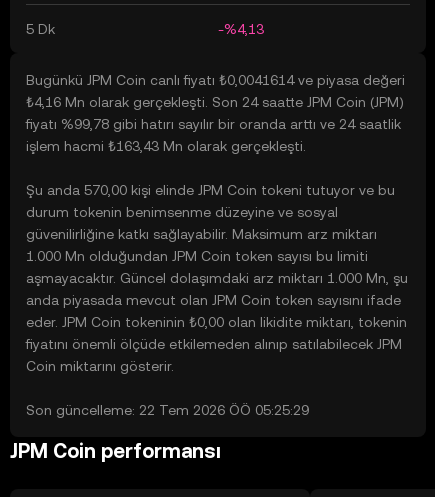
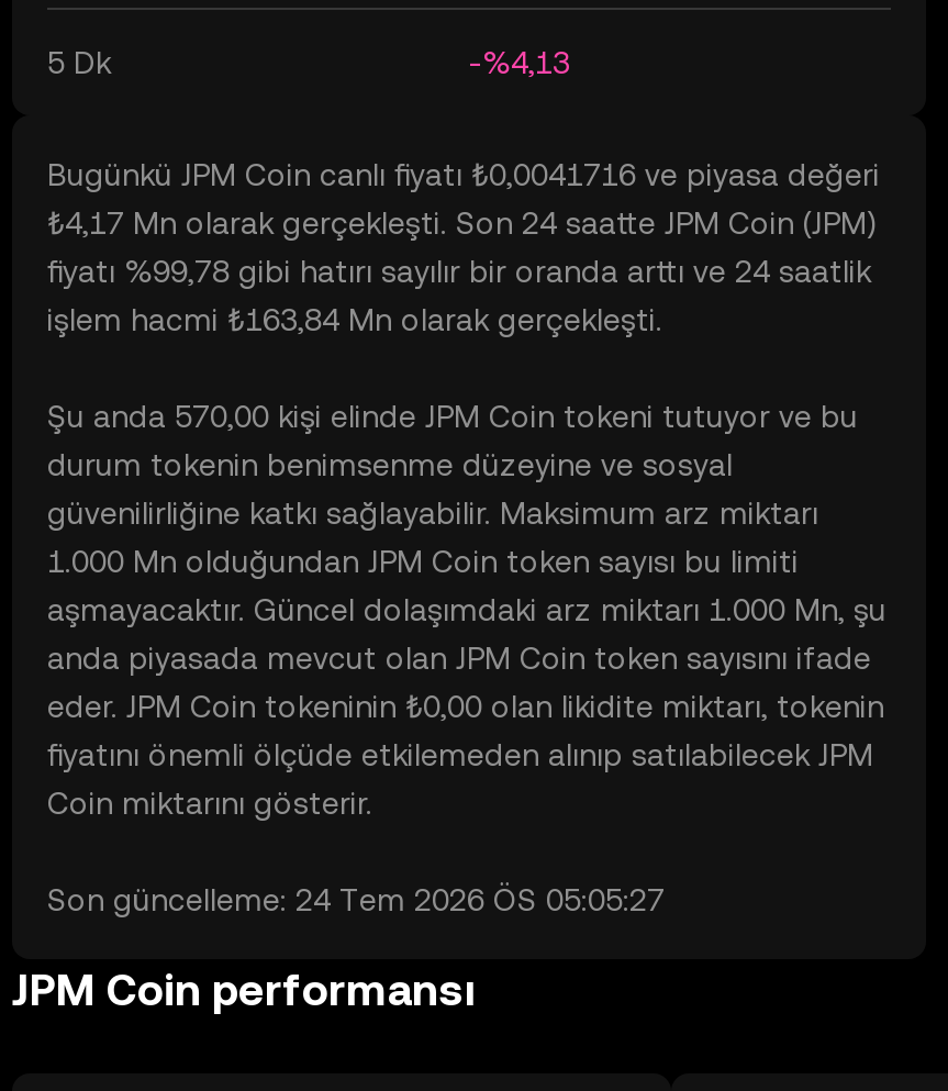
- Bugünkü JPM Coin canlı fiyatı ₺0,0041614 ve piyasa değeri
+ Bugünkü JPM Coin canlı fiyatı ₺0,0041716 ve piyasa değeri

- ₺4,16 Mn olarak gerçekleşti. Son 24 saatte JPM Coin (JPM)
+ ₺4,17 Mn olarak gerçekleşti. Son 24 saatte JPM Coin (JPM)

- işlem hacmi ₺163,43 Mn olarak gerçekleşti.
+ işlem hacmi ₺163,84 Mn olarak gerçekleşti.

- Son güncelleme: 22 Tem 2026 ÖÖ 05:25:29
+ Son güncelleme: 24 Tem 2026 ÖS 05:05:27
